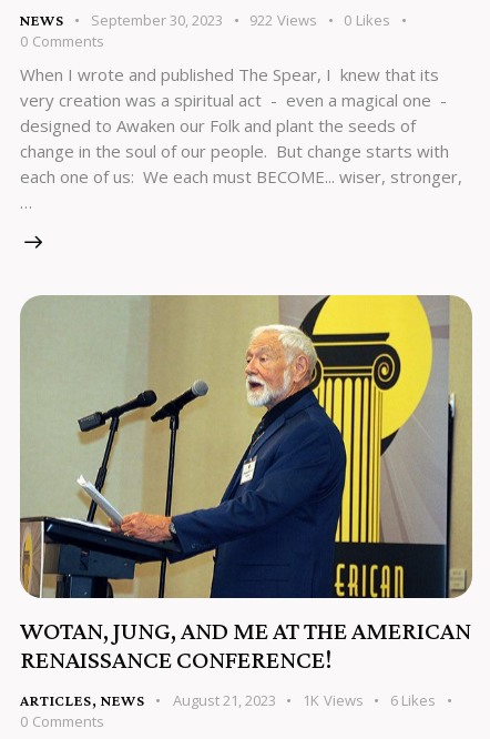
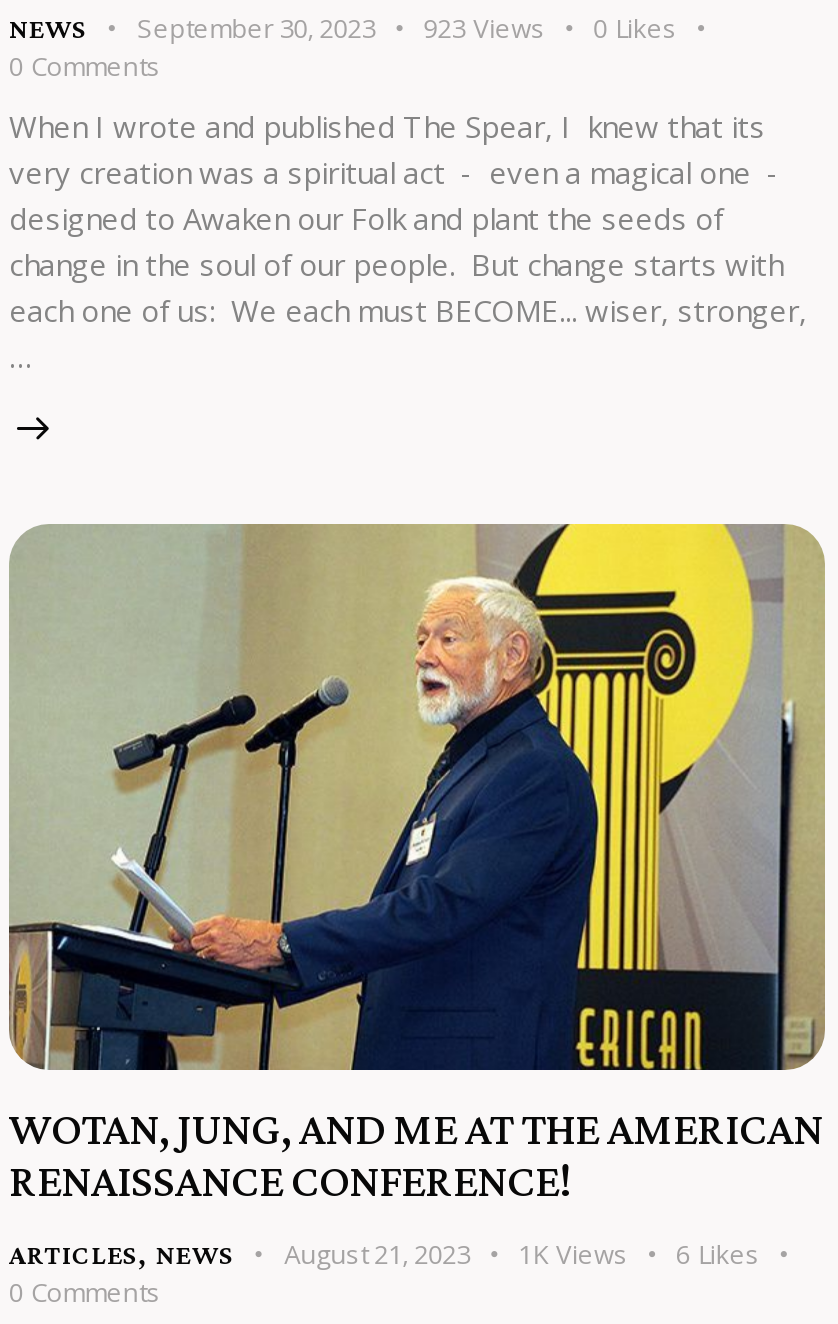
- NEWS September 30, 2023 922 Views 0 Likes
+ NEWS September 30, 2023 923 Views 0 Likes
